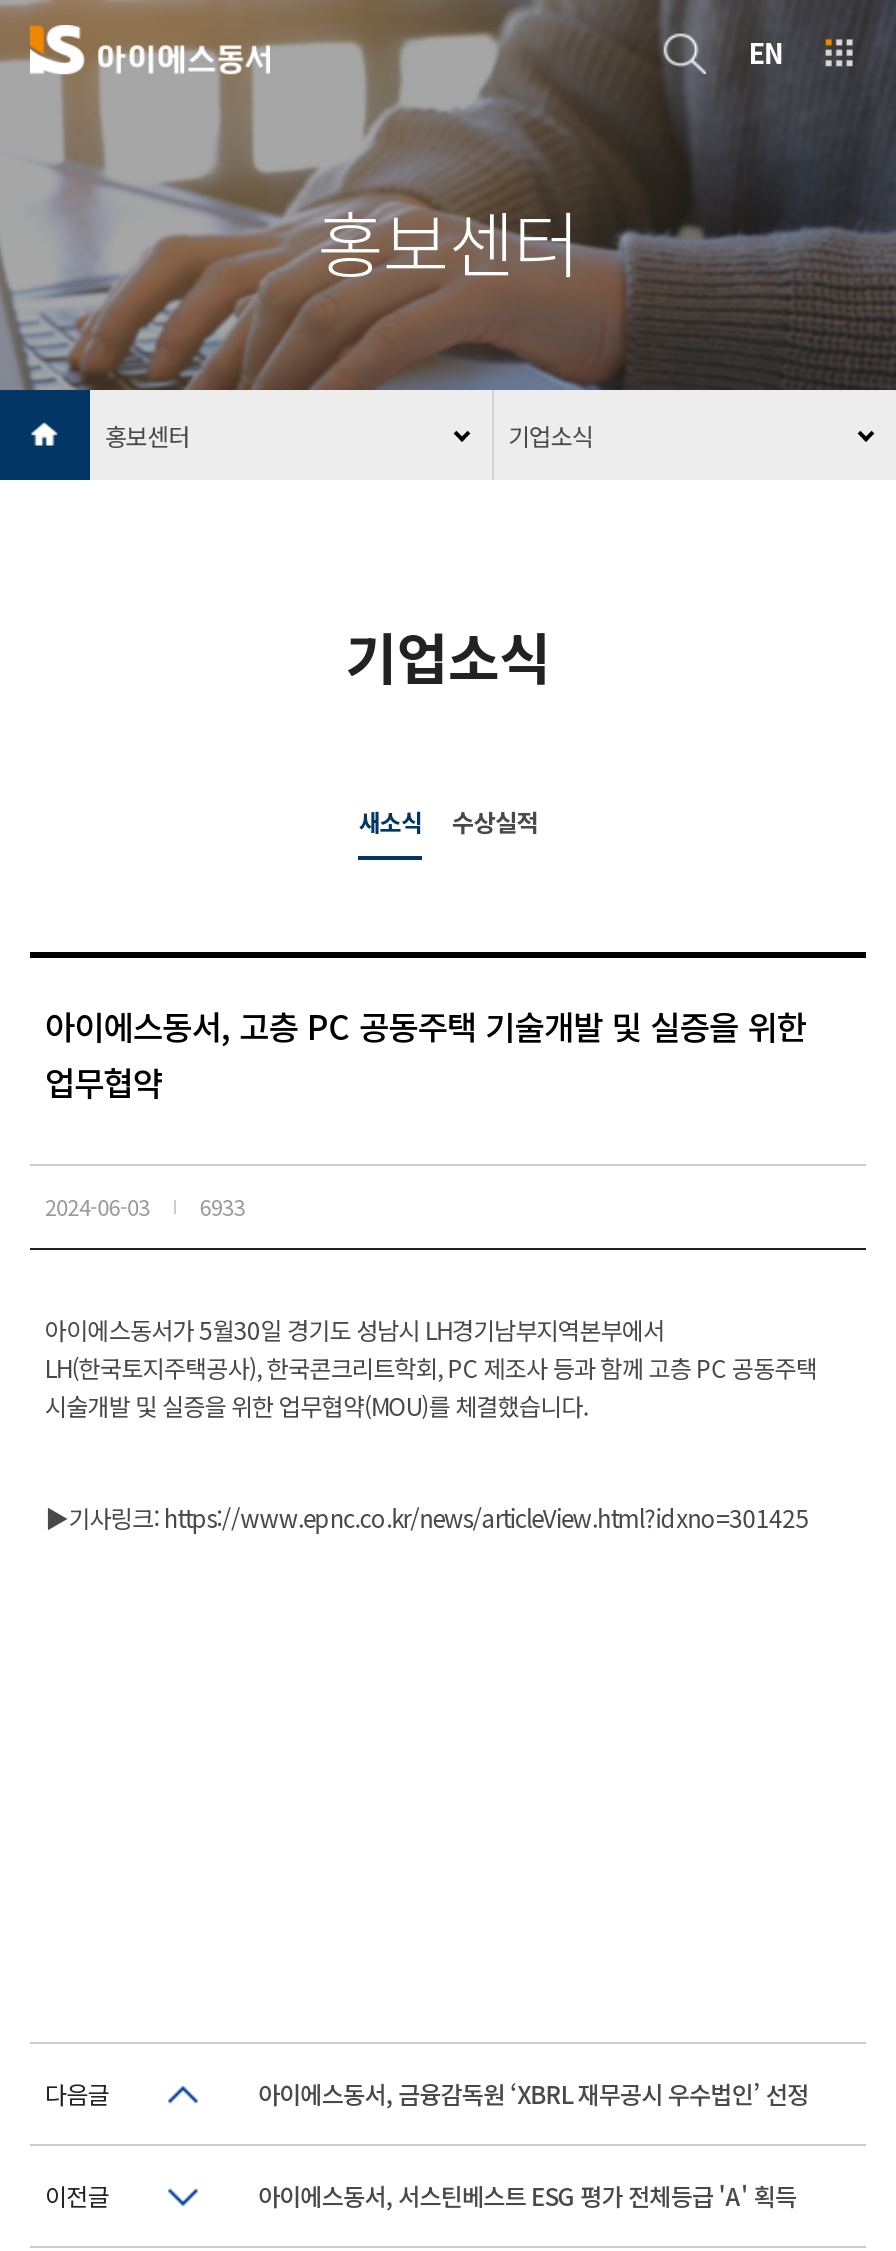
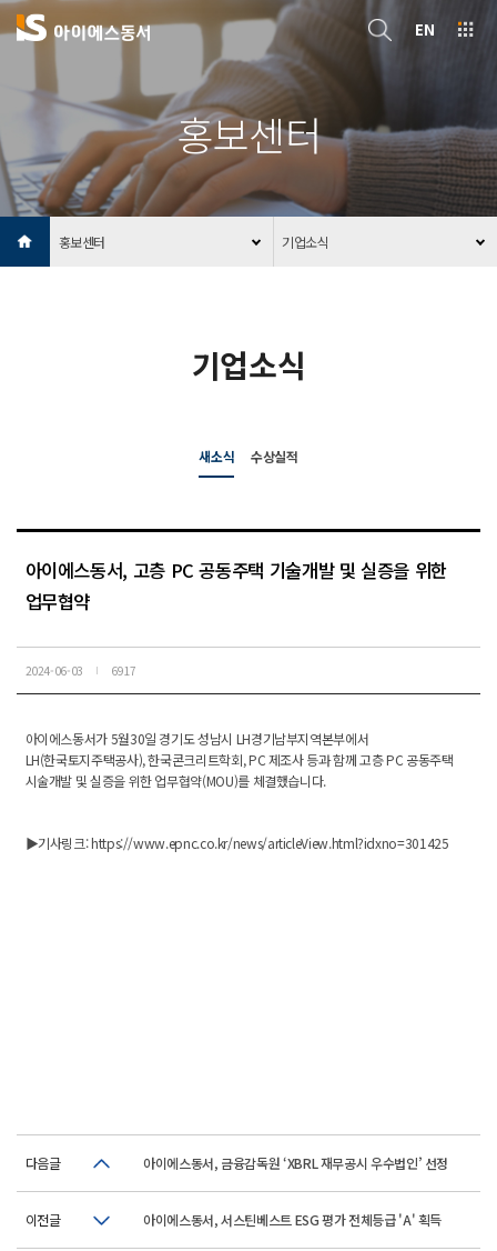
- 2024-06-03 6933
+ 2024-06-03 6917
